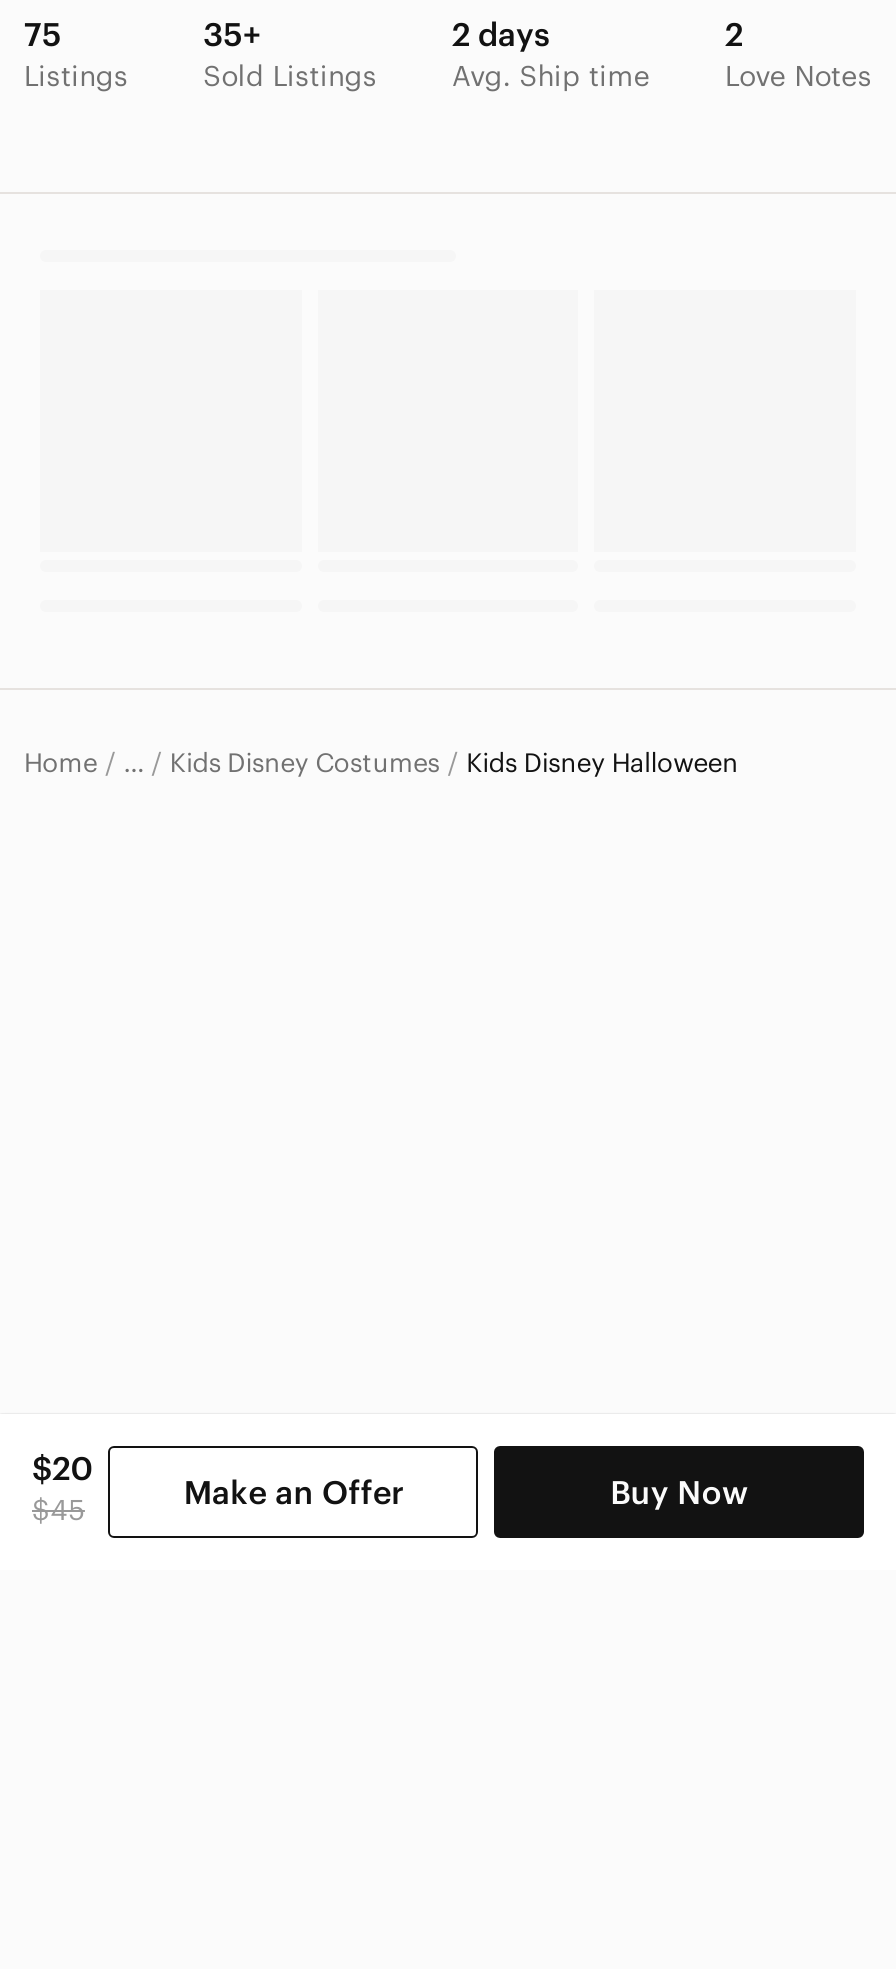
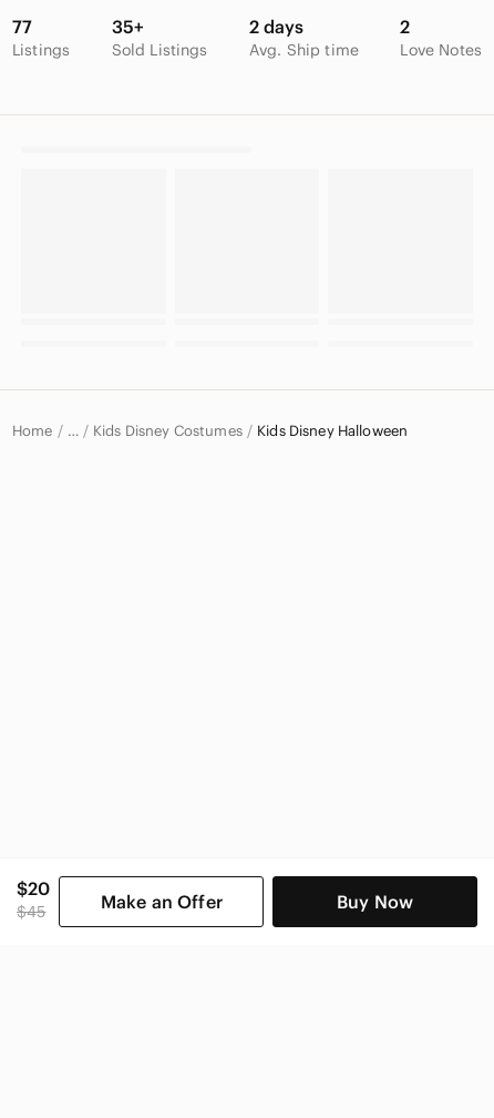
- 75
+ 77

moved down: $20 | $45 | Make an Offer | Buy Now
